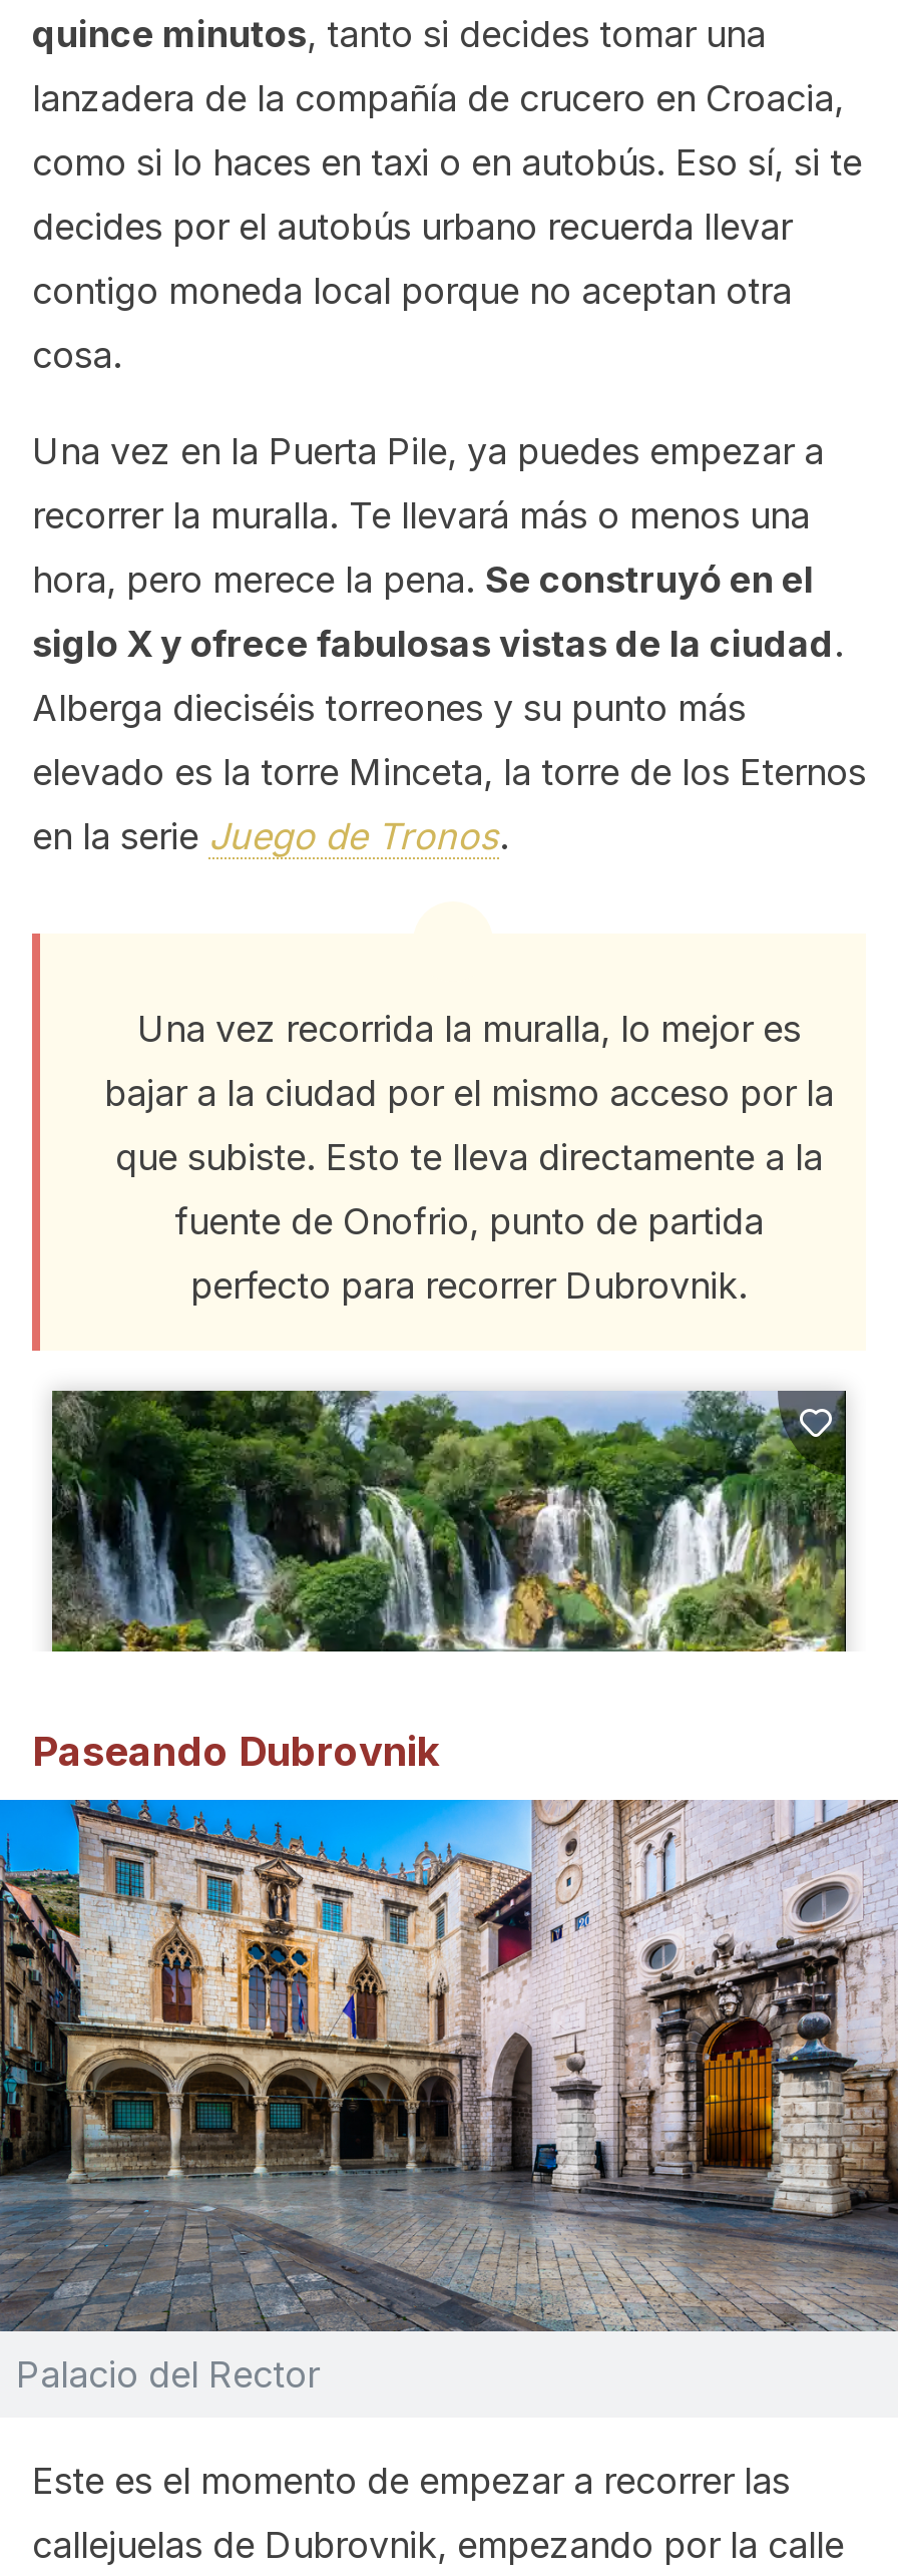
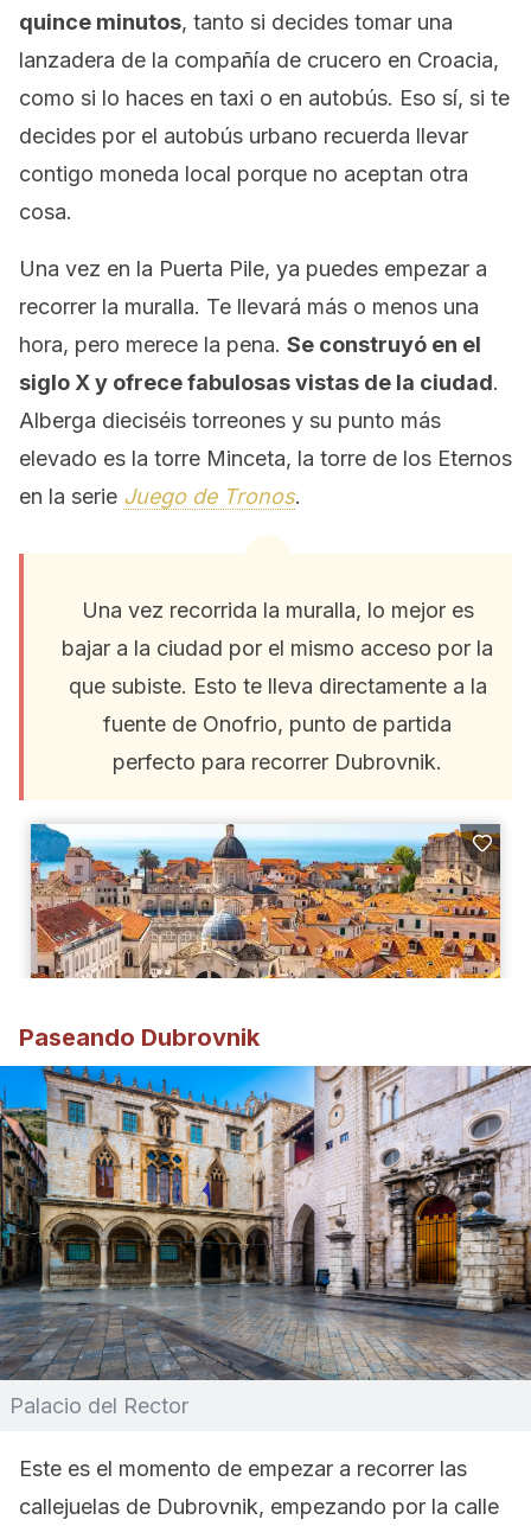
- [image]
+ [image]
